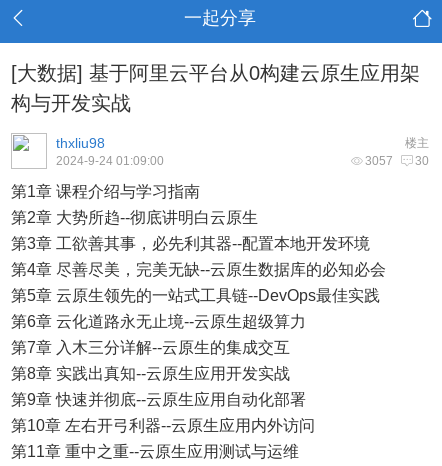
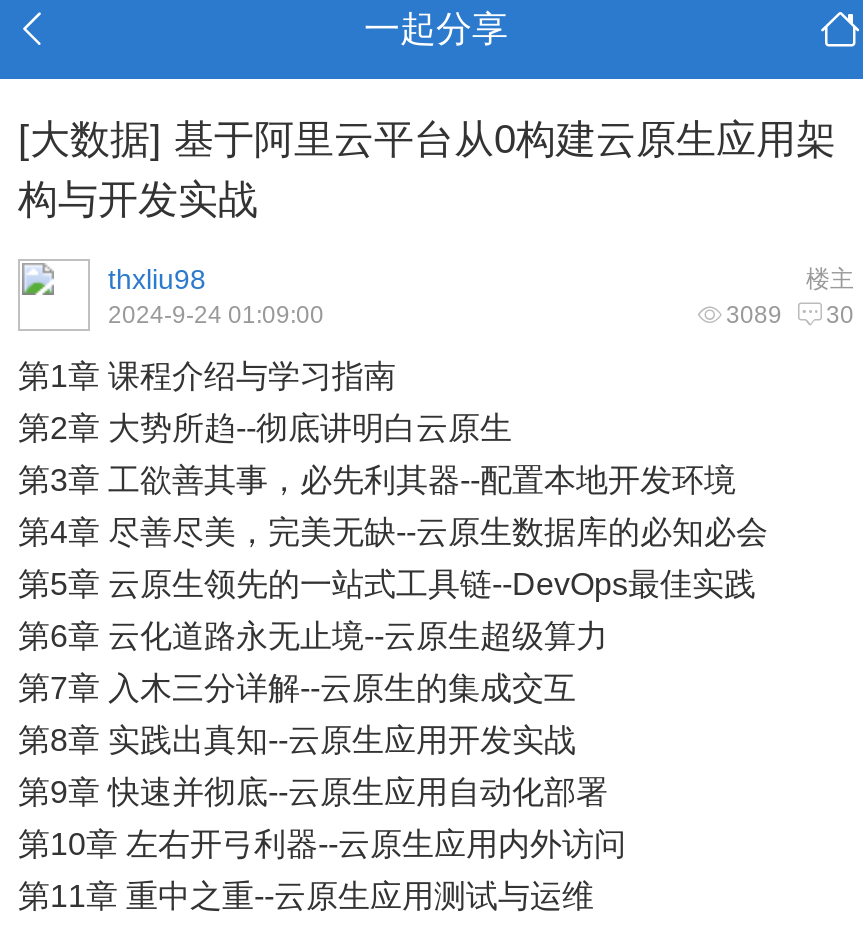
- 3057 30
+ 3089 30
